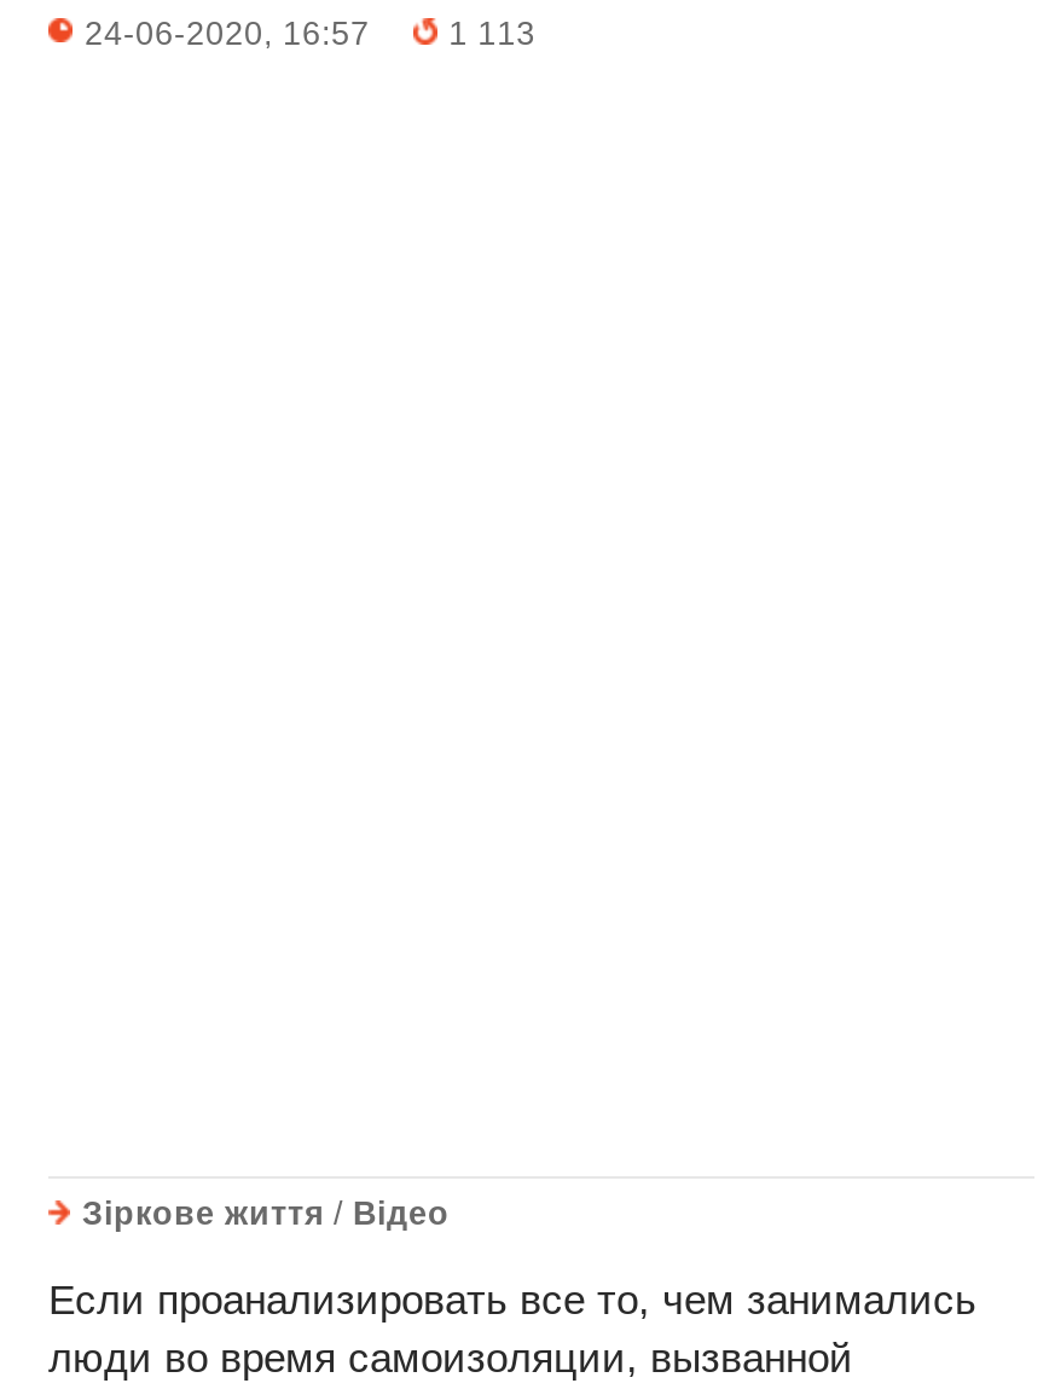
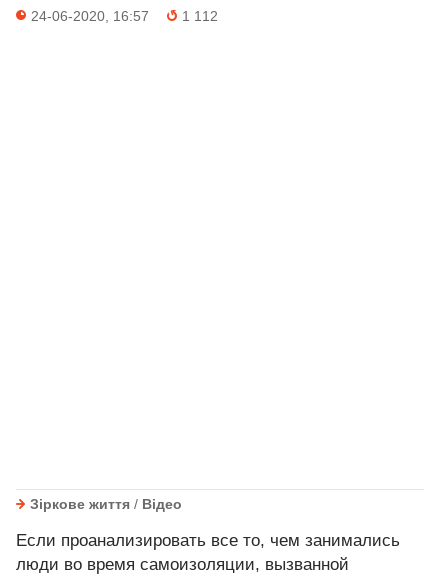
- 1 113
+ 1 112
